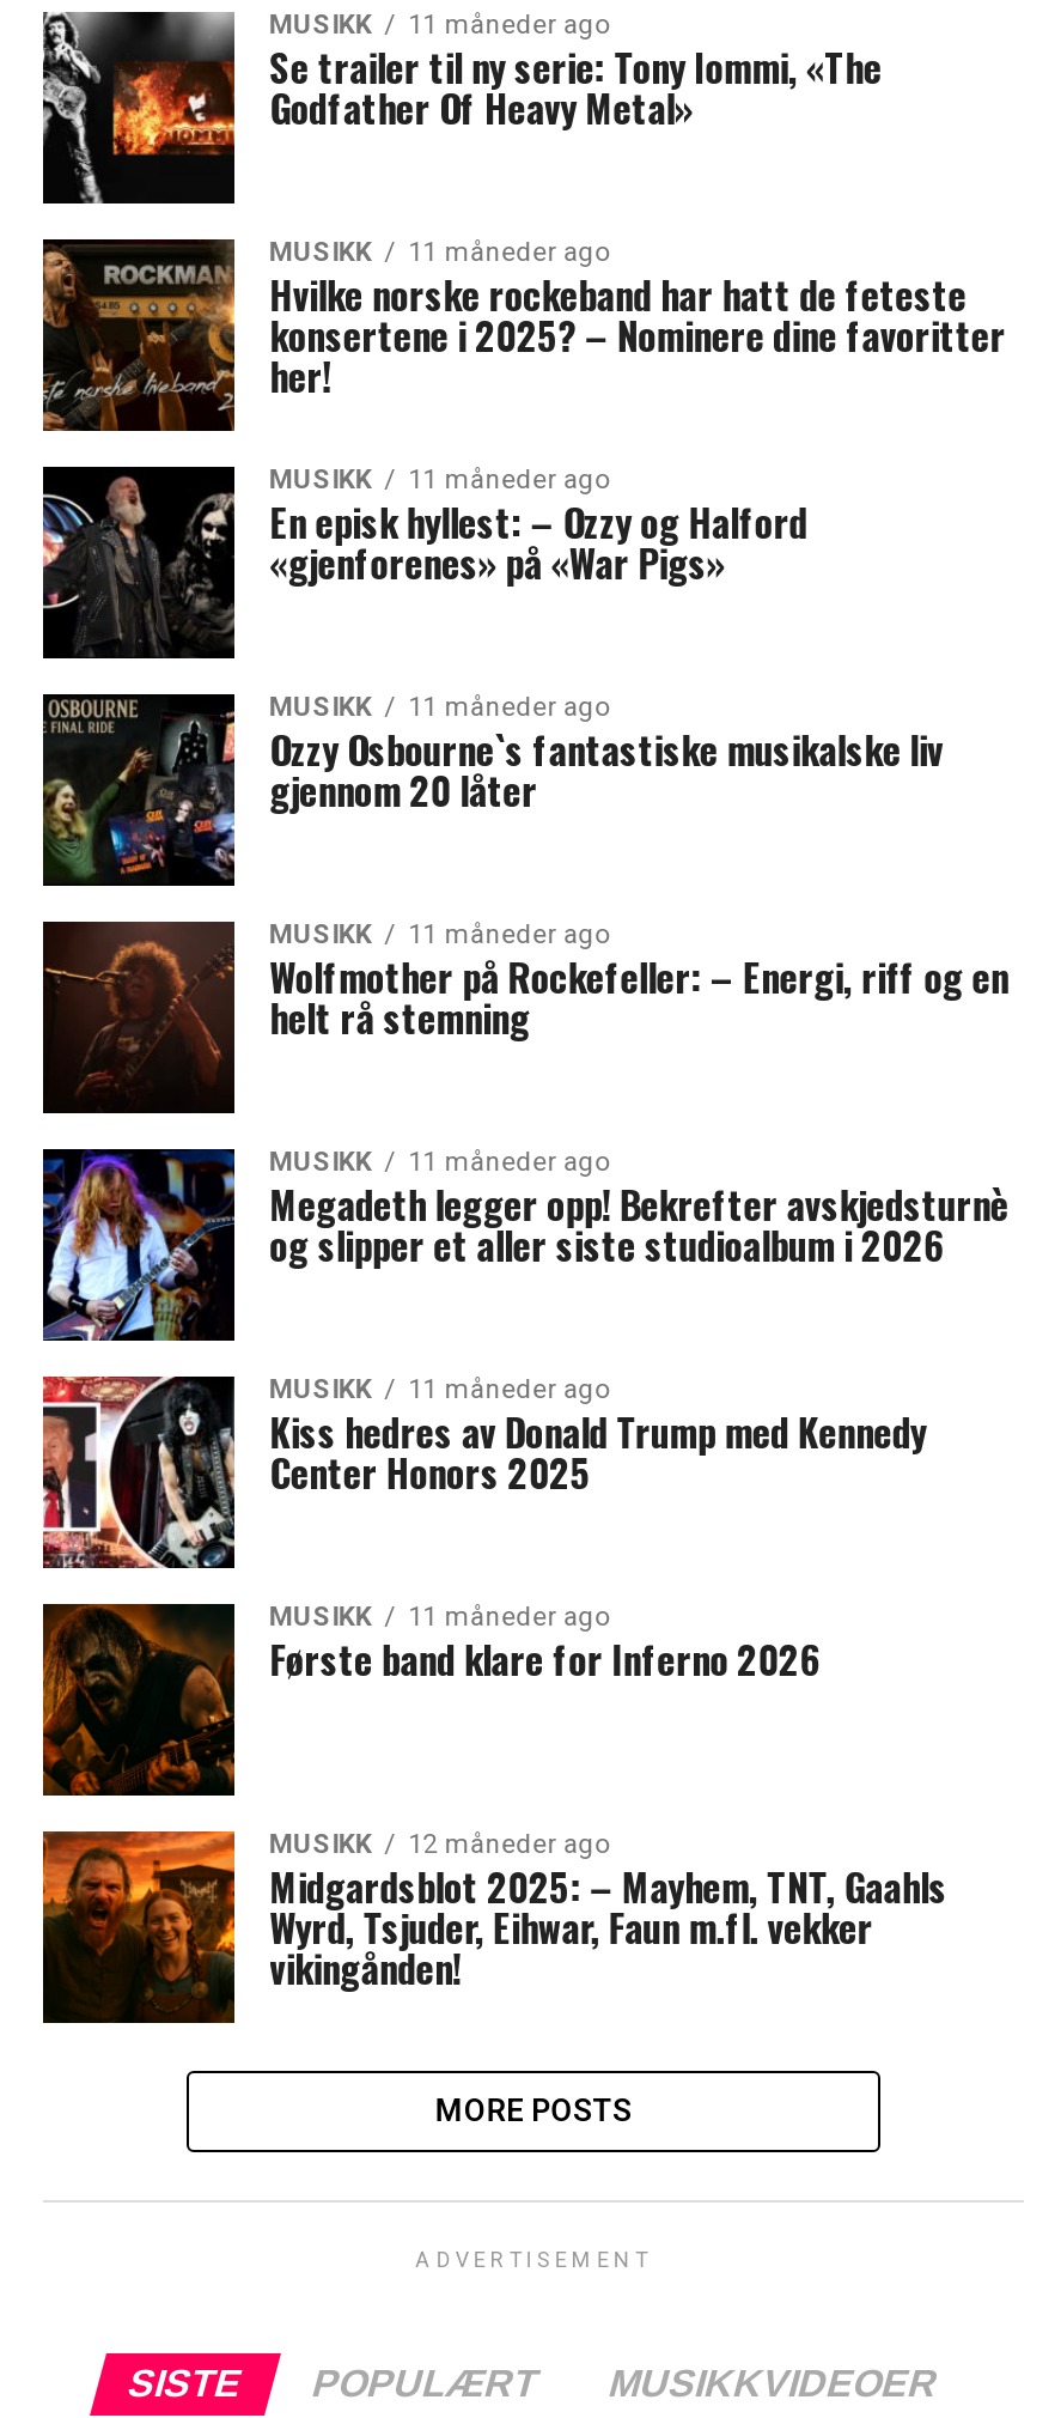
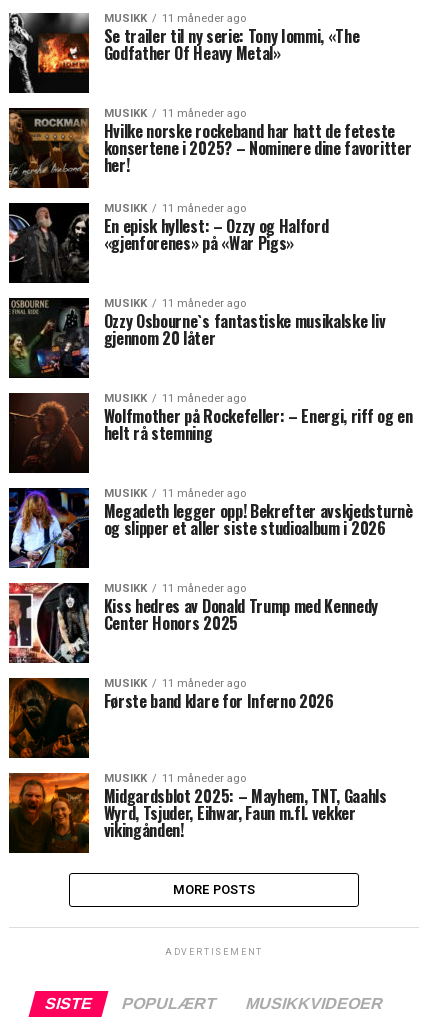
- MUSIKK 12 måneder ago
+ MUSIKK 11 måneder ago
